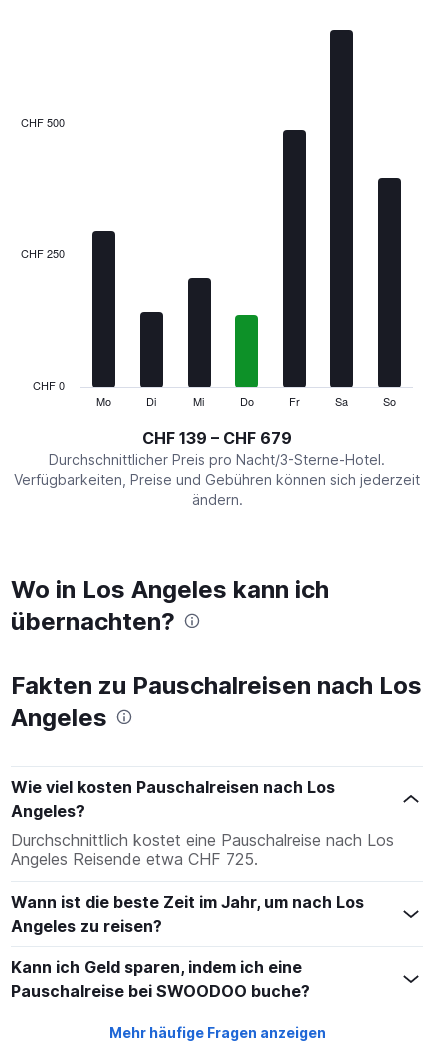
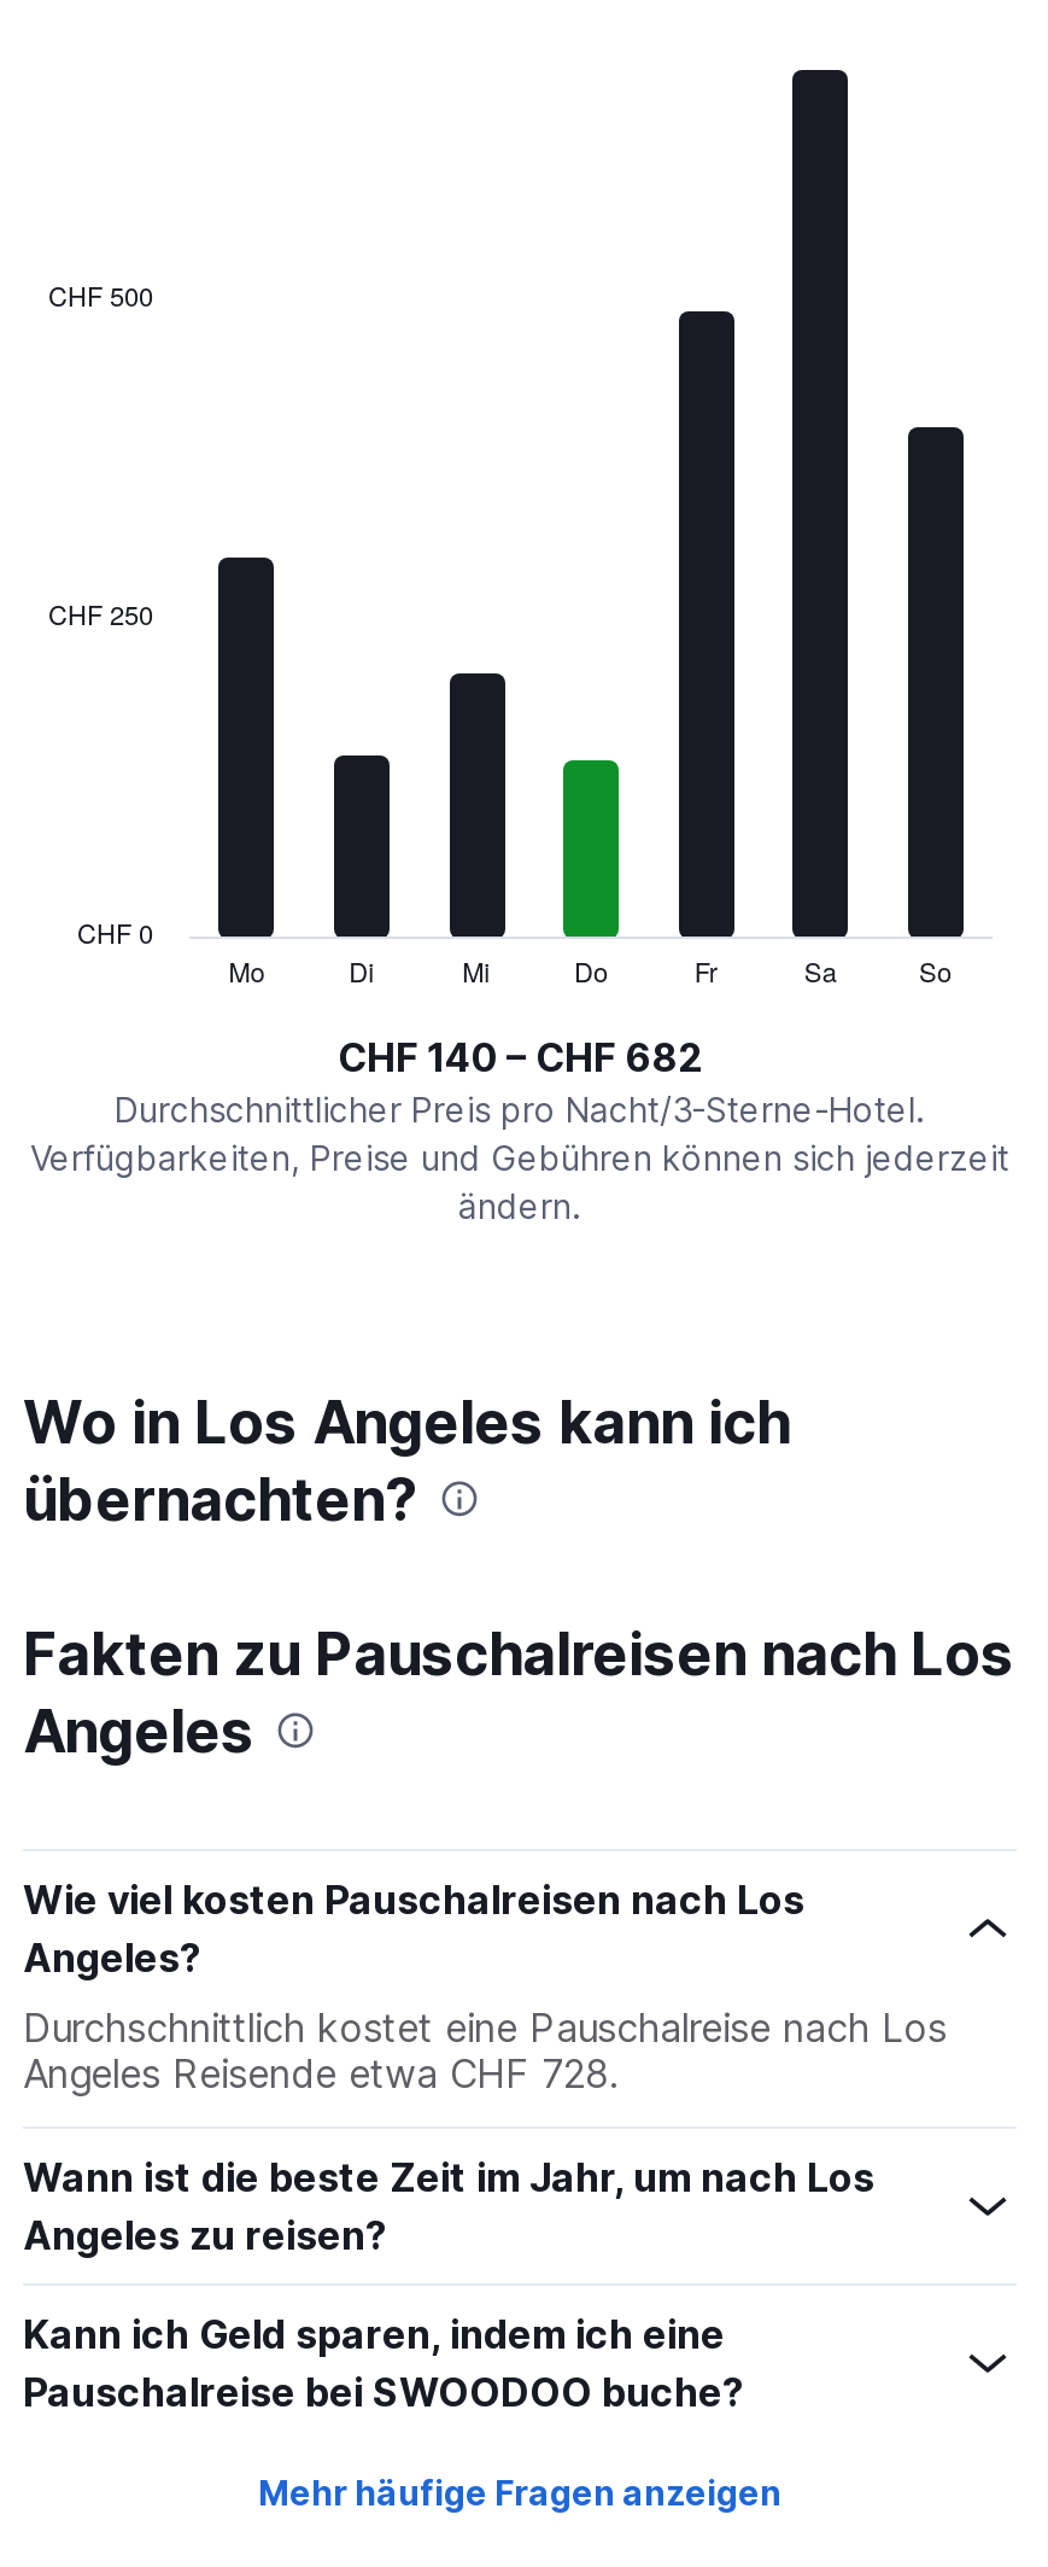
- CHF 139 – CHF 679
+ CHF 140 – CHF 682

- Angeles Reisende etwa CHF 725.
+ Angeles Reisende etwa CHF 728.
